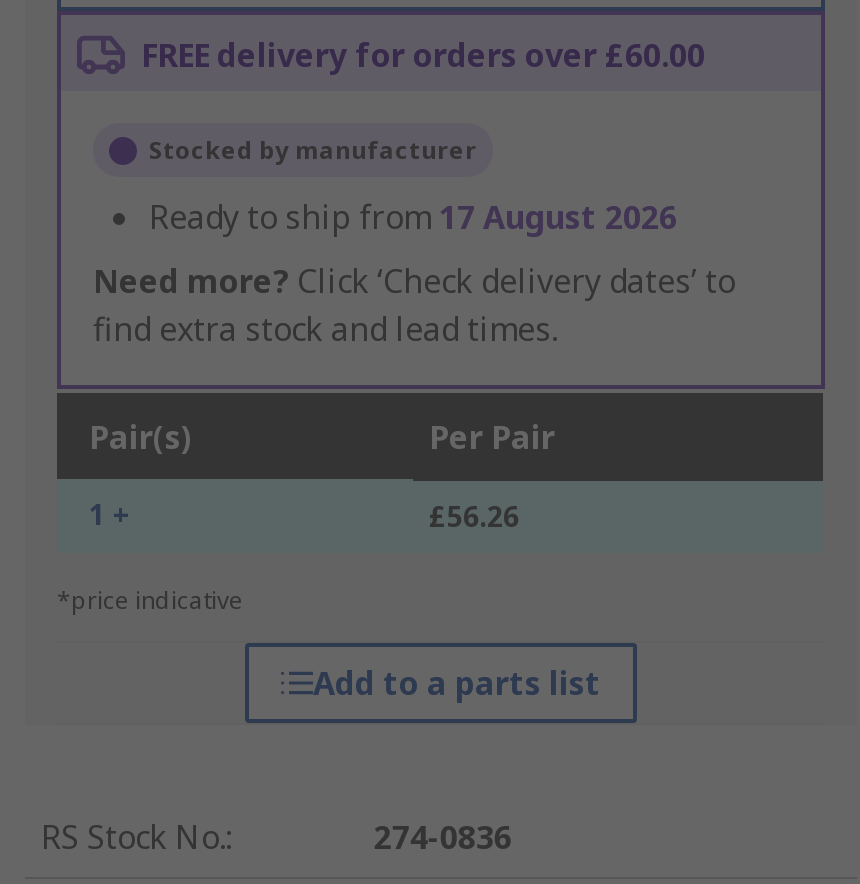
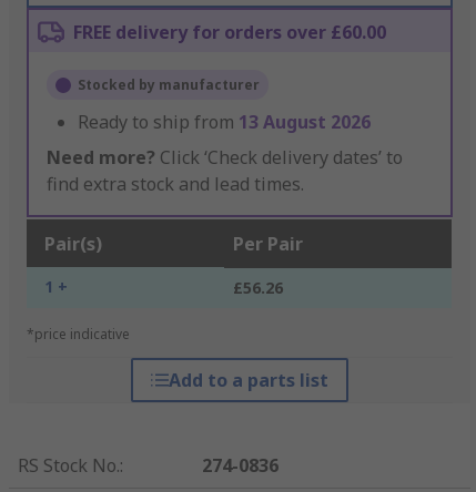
- Ready to ship from 17 August 2026
+ Ready to ship from 13 August 2026
